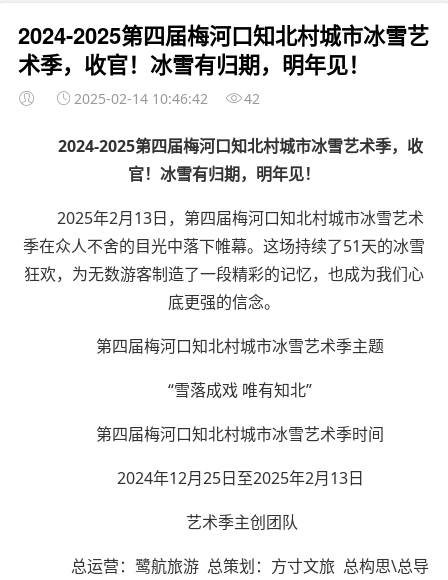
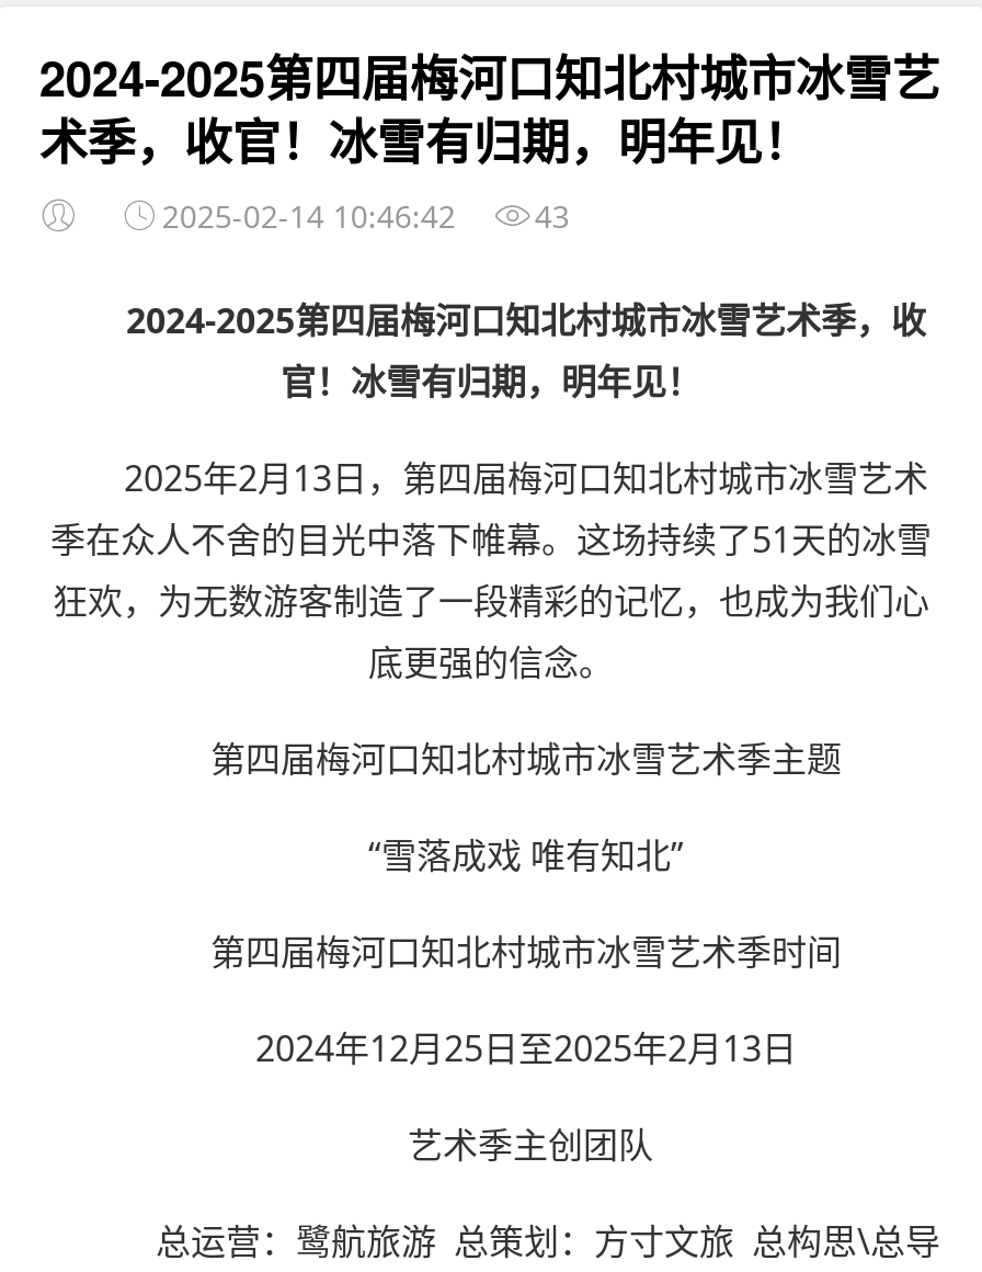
- 2025-02-14 10:46:42 42
+ 2025-02-14 10:46:42 43
